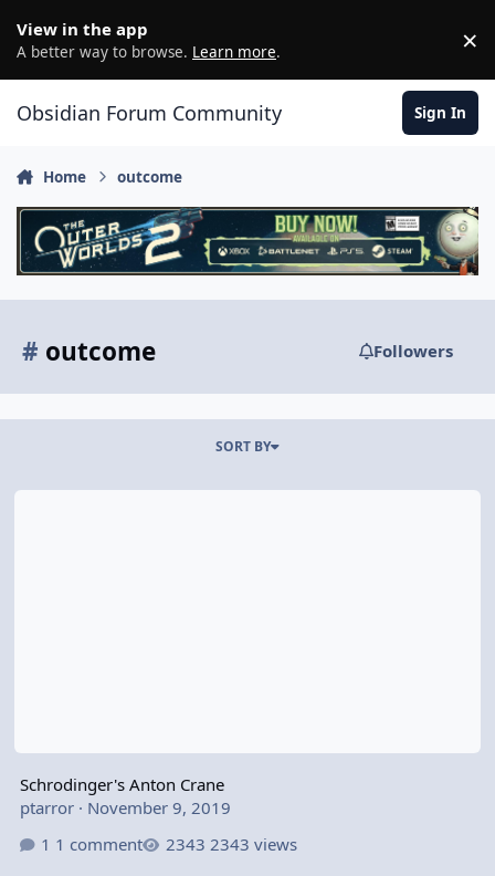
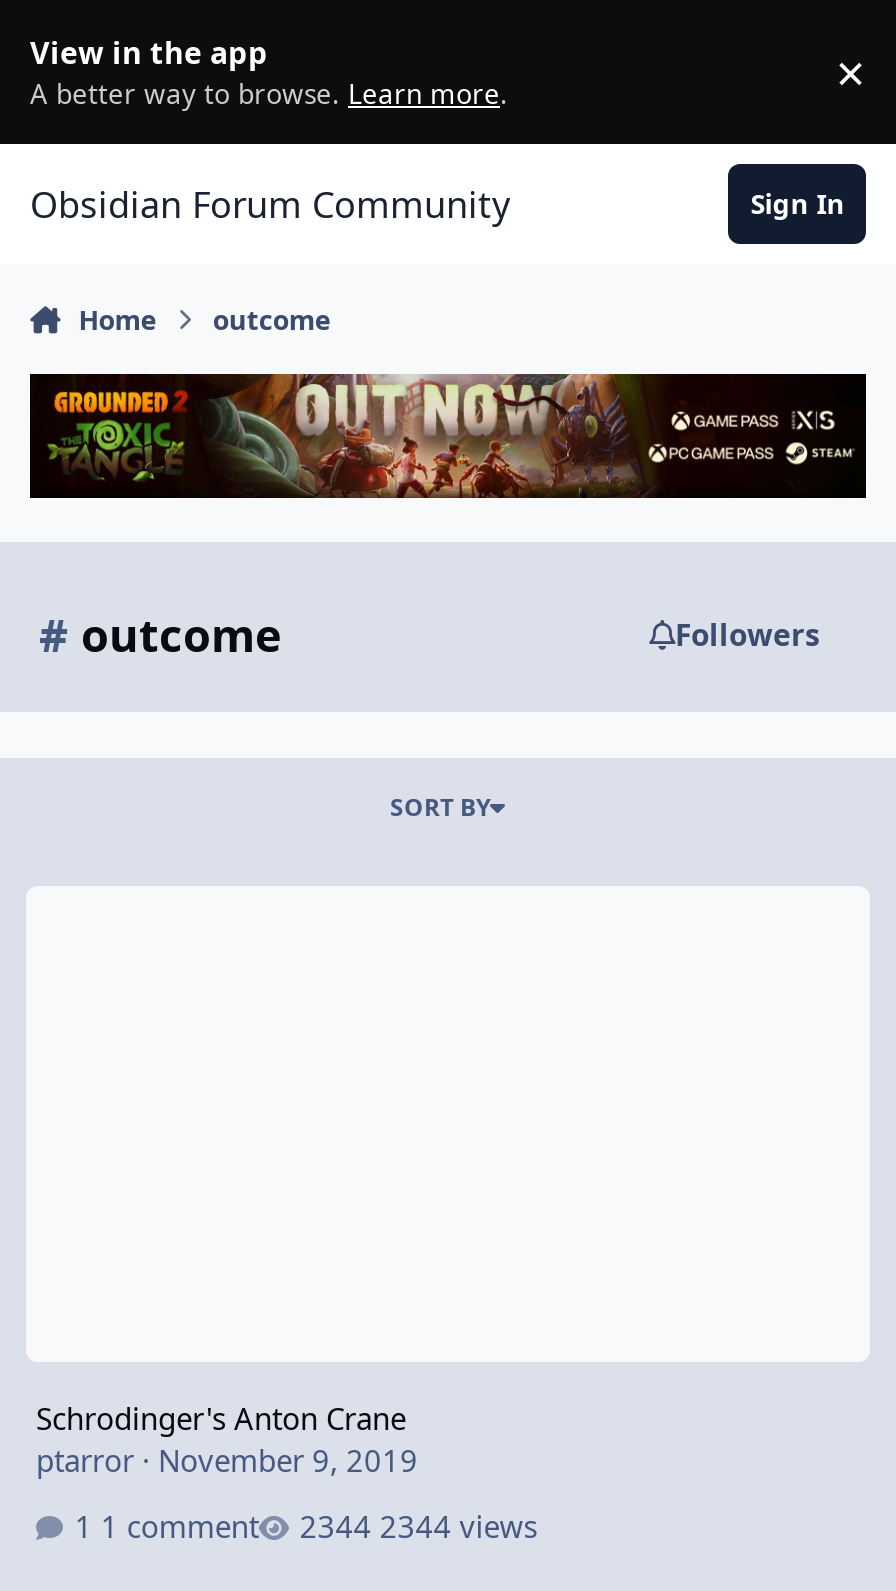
- [image]
+ [image]

- 2343 views
+ 2344 views
